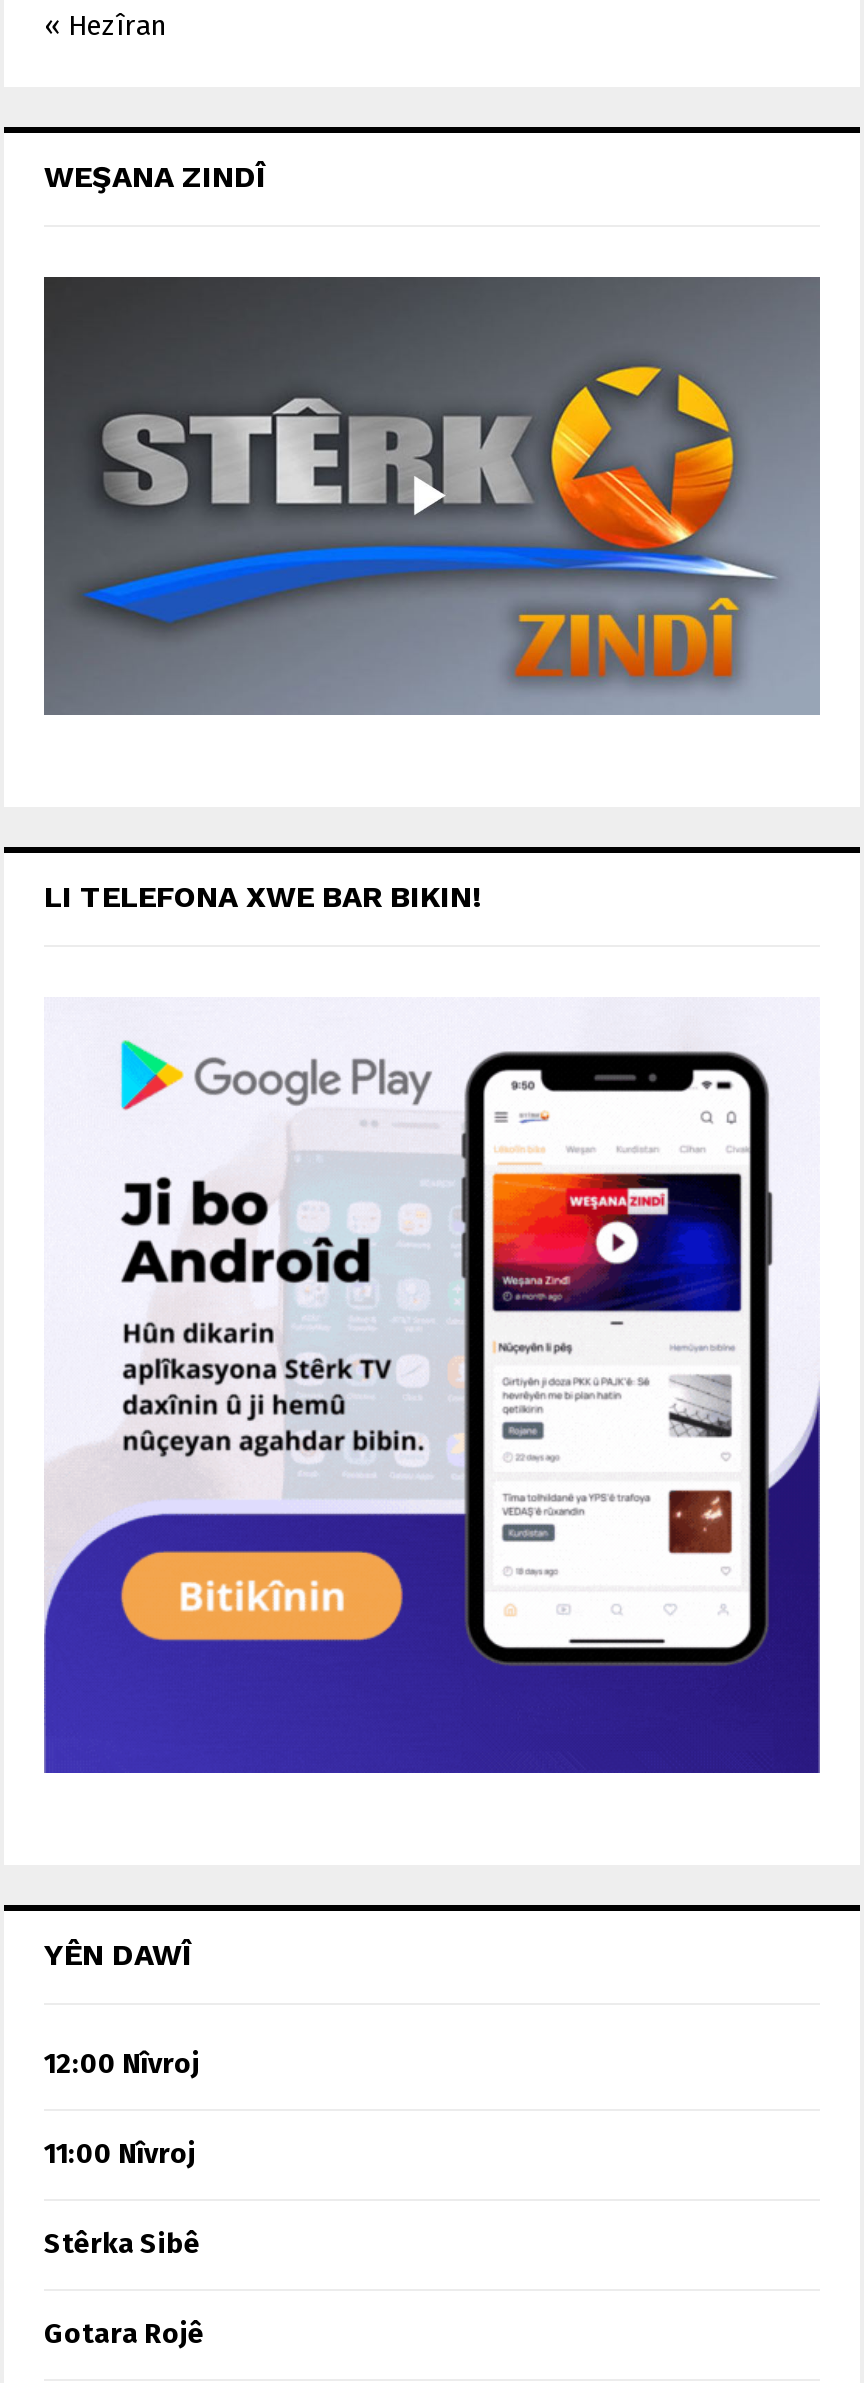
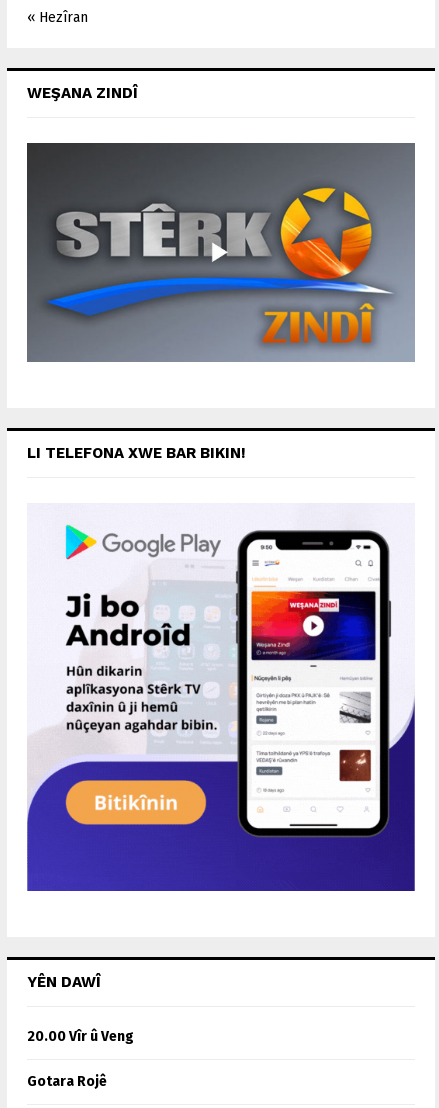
- 12:00 Nîvroj
- 11:00 Nîvroj
- Stêrka Sibê
+ 20.00 Vîr û Veng
